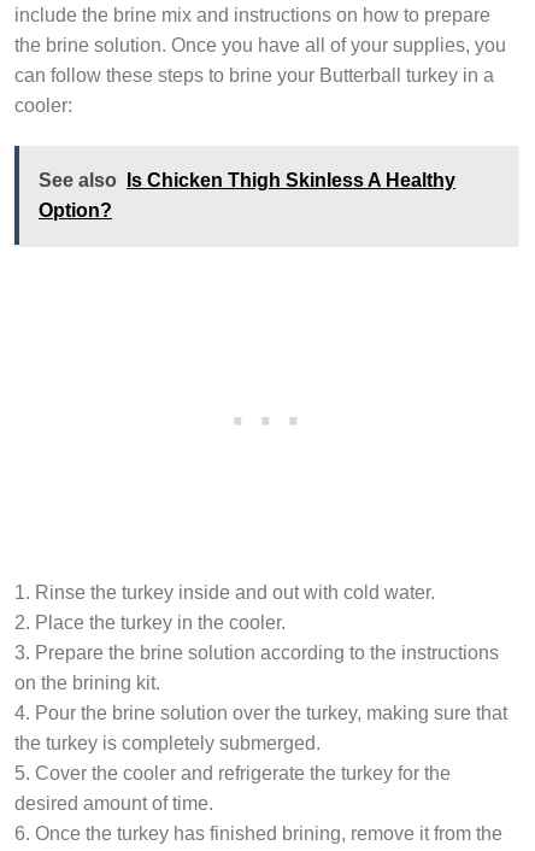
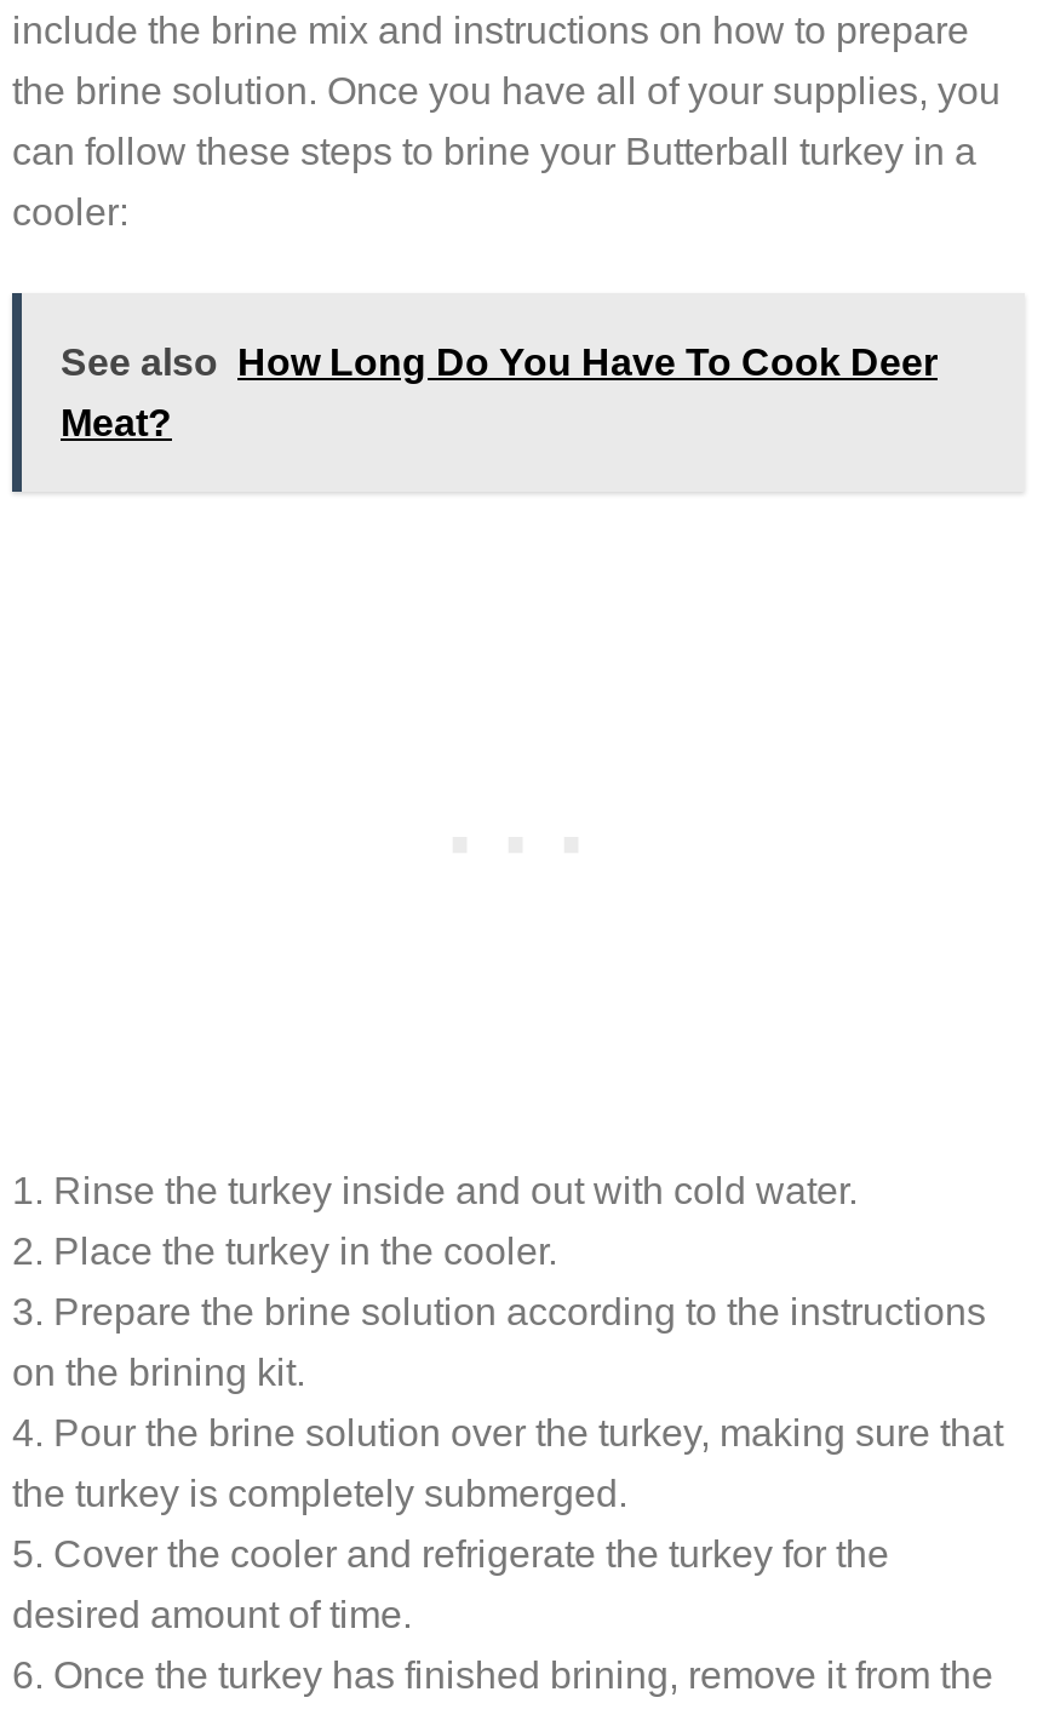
- See also Is Chicken Thigh Skinless A Healthy
+ See also How Long Do You Have To Cook Deer

- Option?
+ Meat?
